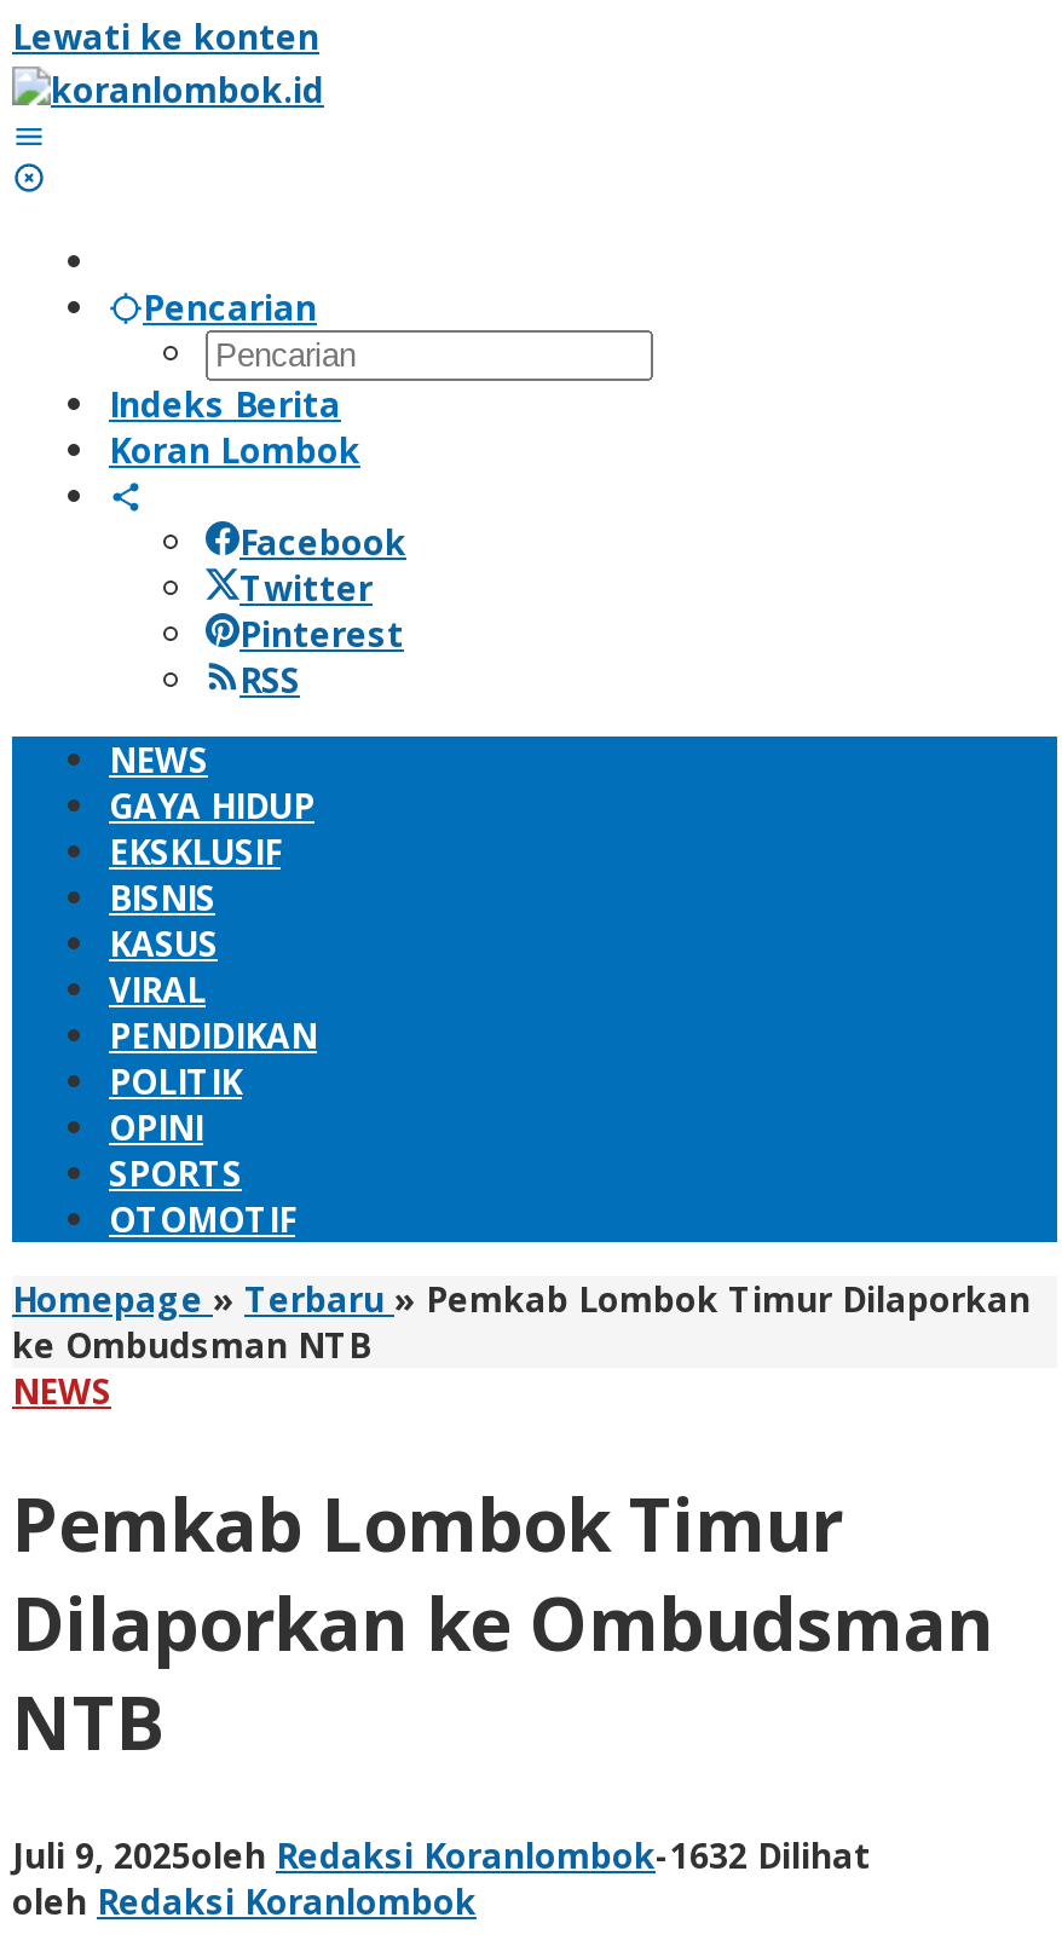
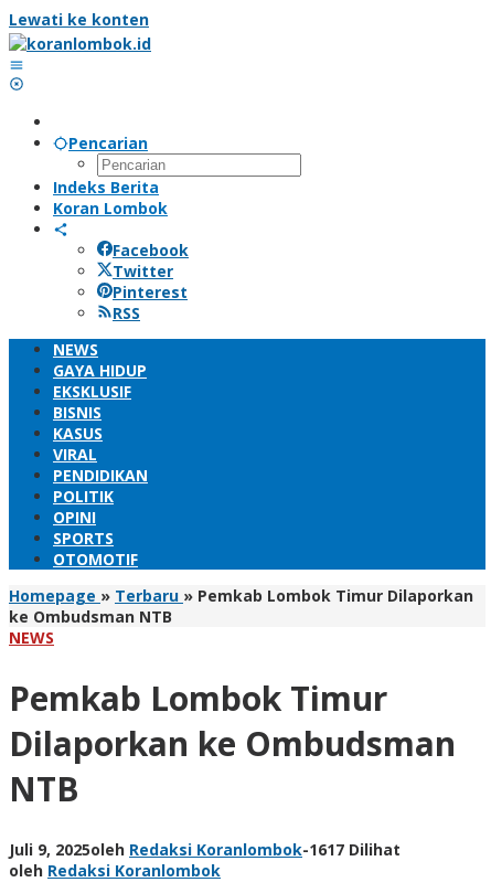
- Juli 9, 2025oleh Redaksi Koranlombok-1632 Dilihat
+ Juli 9, 2025oleh Redaksi Koranlombok-1617 Dilihat
